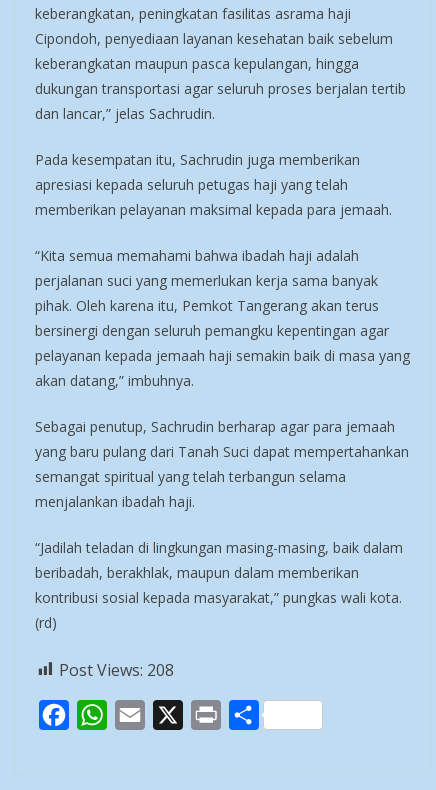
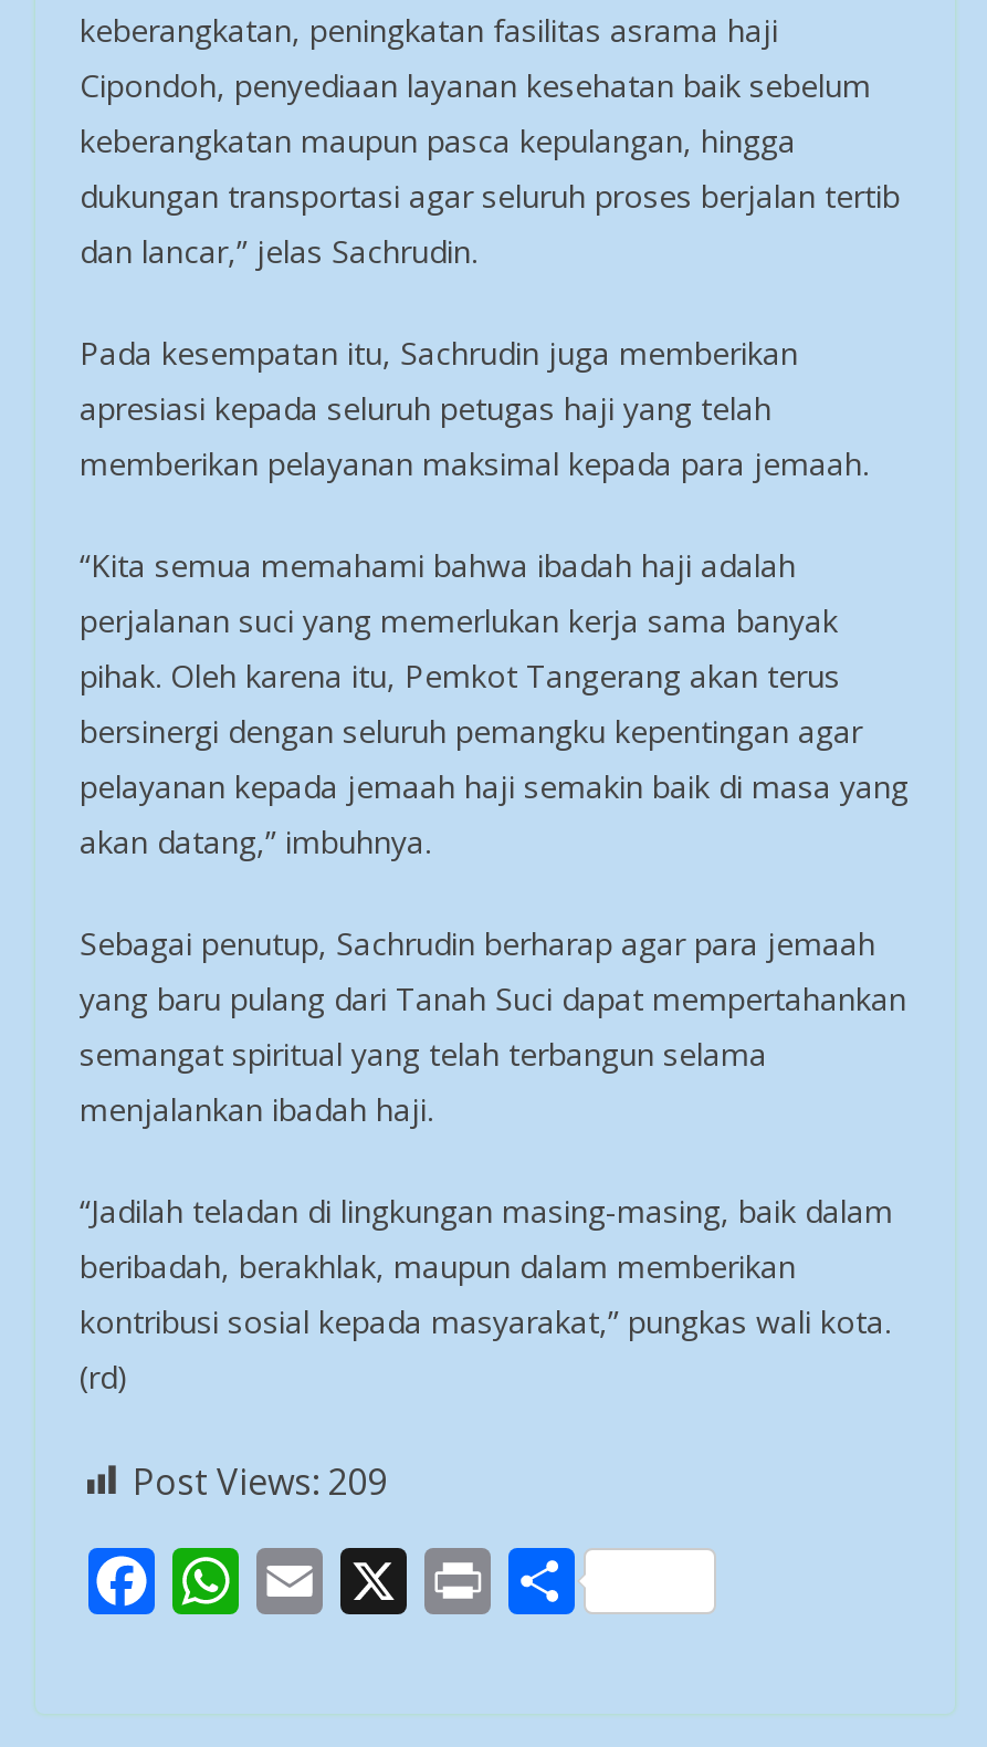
- Post Views: 208
+ Post Views: 209
